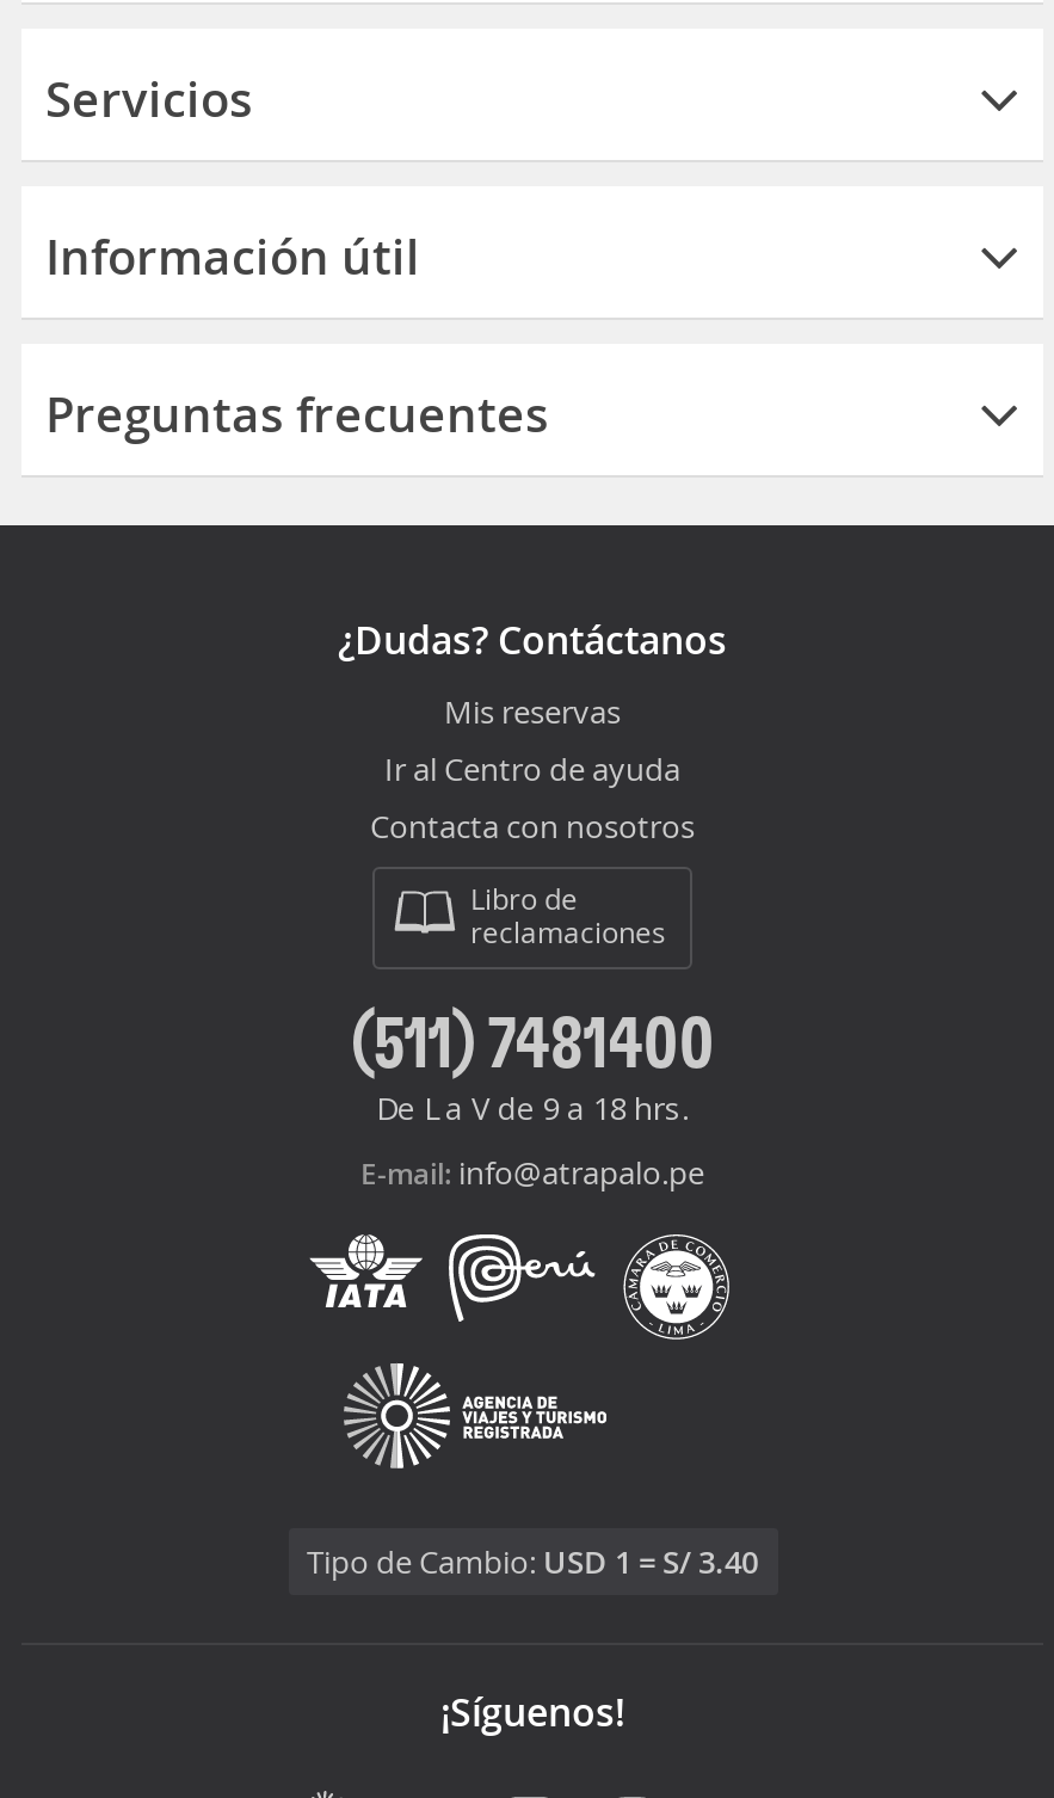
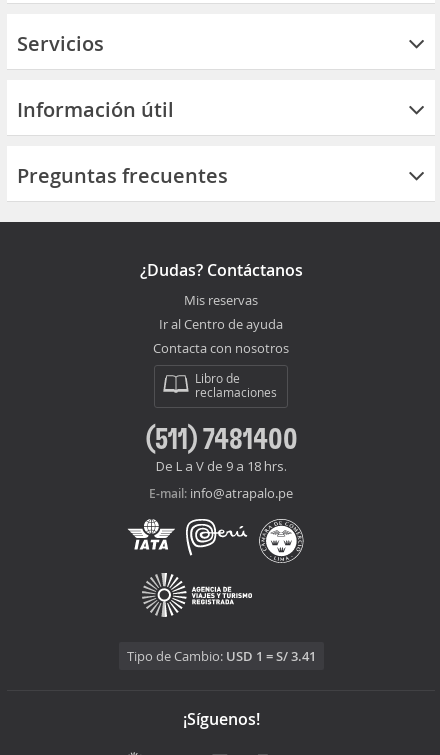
- Tipo de Cambio: USD 1 = S/ 3.40
+ Tipo de Cambio: USD 1 = S/ 3.41
